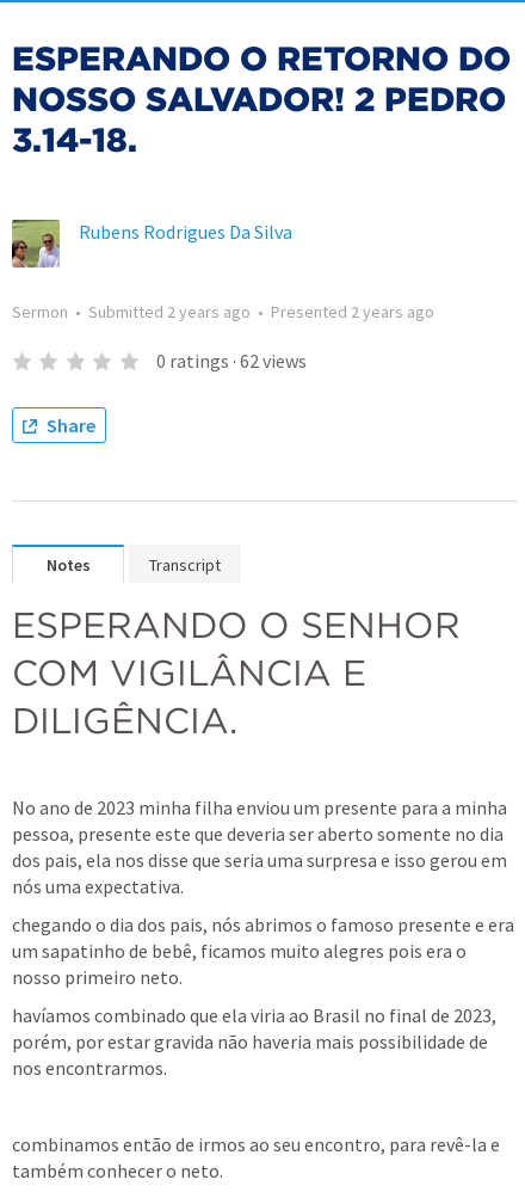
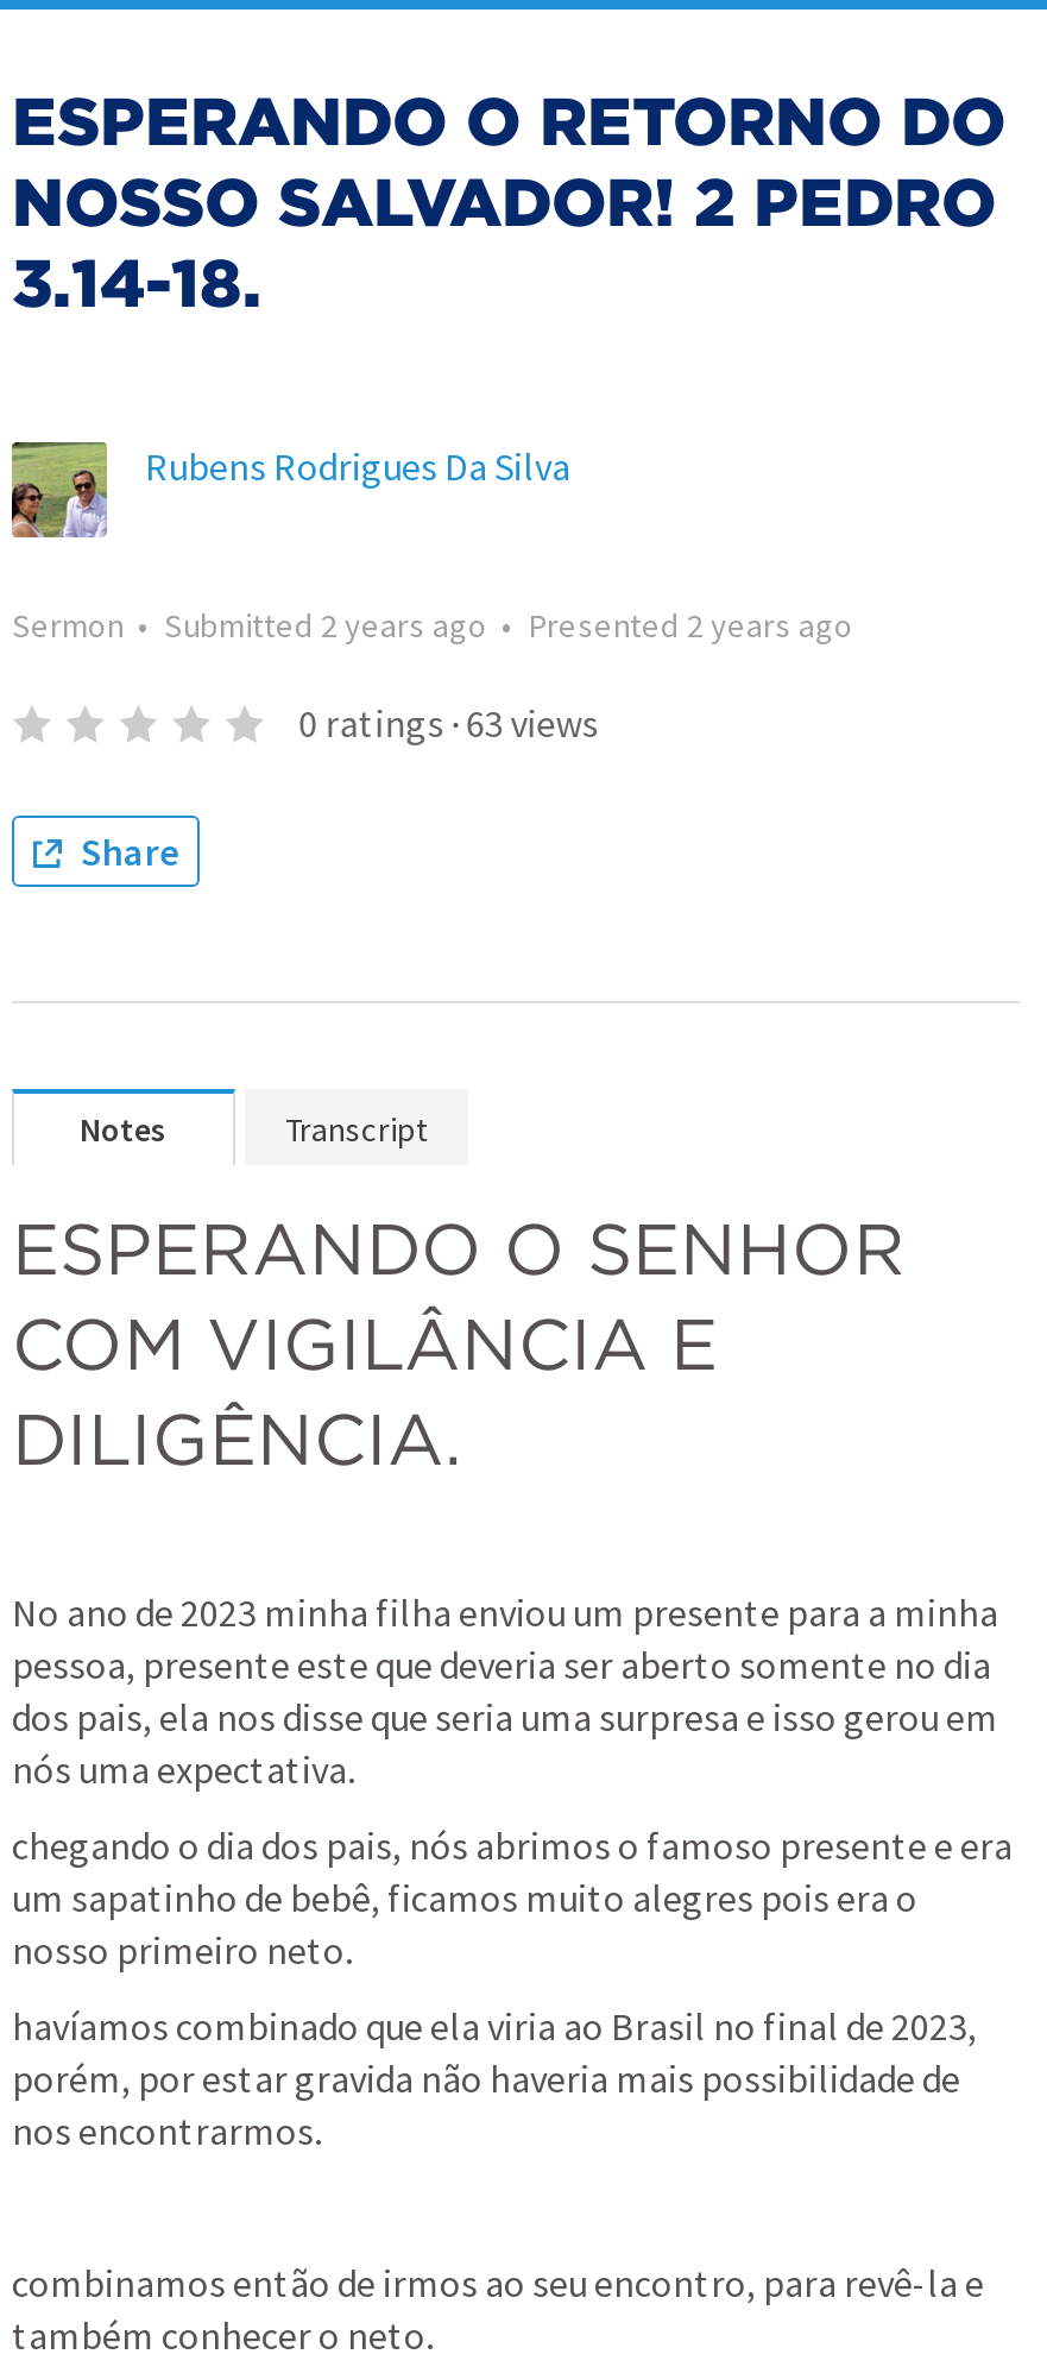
- 0 ratings · 62 views
+ 0 ratings · 63 views
